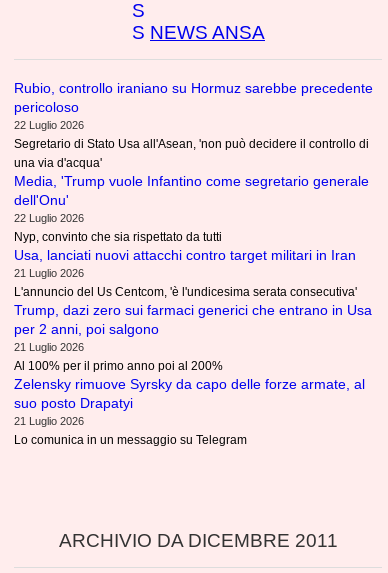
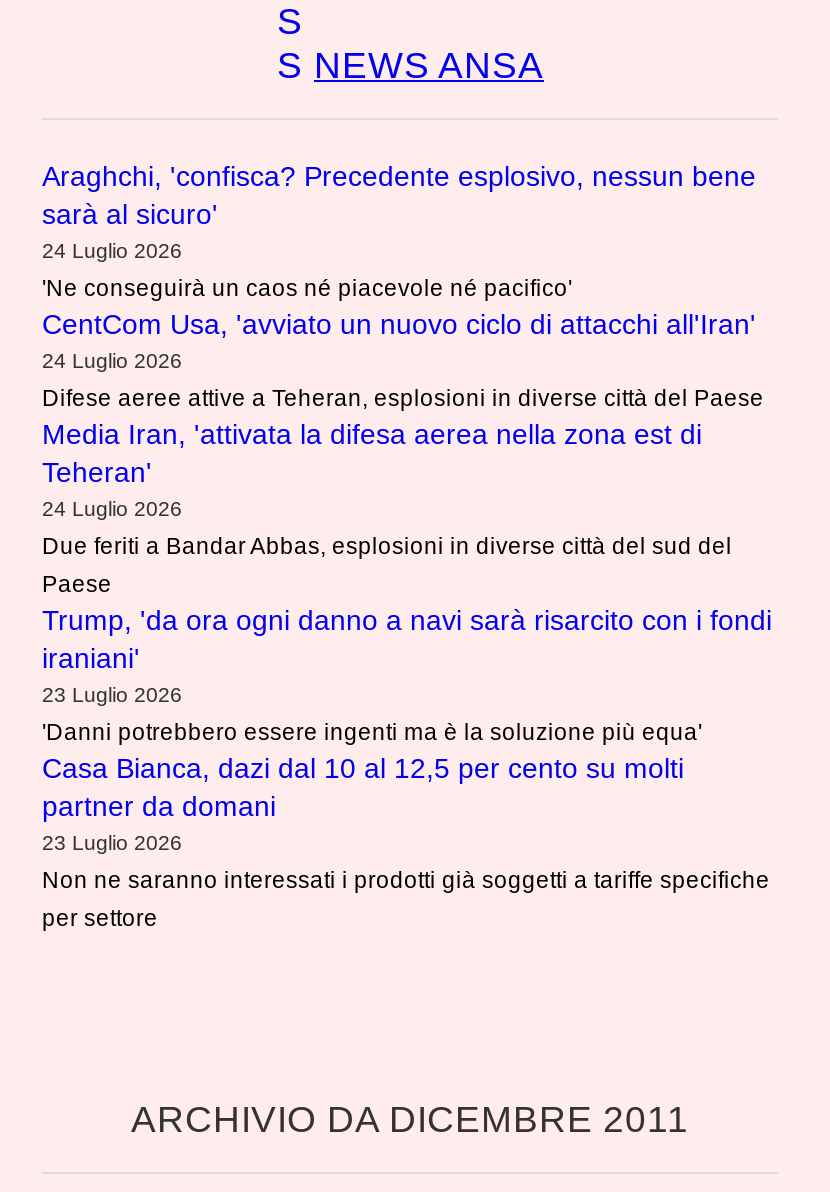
- Rubio, controllo iraniano su Hormuz sarebbe precedente
- pericoloso
- 22 Luglio 2026
- Segretario di Stato Usa all'Asean, 'non può decidere il controllo di
- una via d'acqua'
- Media, 'Trump vuole Infantino come segretario generale
- dell'Onu'
- 22 Luglio 2026
- Nyp, convinto che sia rispettato da tutti
- Usa, lanciati nuovi attacchi contro target militari in Iran
- 21 Luglio 2026
- L'annuncio del Us Centcom, 'è l'undicesima serata consecutiva'
- Trump, dazi zero sui farmaci generici che entrano in Usa
- per 2 anni, poi salgono
- 21 Luglio 2026
- Al 100% per il primo anno poi al 200%
- Zelensky rimuove Syrsky da capo delle forze armate, al
- suo posto Drapatyi
- 21 Luglio 2026
- Lo comunica in un messaggio su Telegram
+ Araghchi, 'confisca? Precedente esplosivo, nessun bene
+ sarà al sicuro'
+ 24 Luglio 2026
+ 'Ne conseguirà un caos né piacevole né pacifico'
+ CentCom Usa, 'avviato un nuovo ciclo di attacchi all'Iran'
+ 24 Luglio 2026
+ Difese aeree attive a Teheran, esplosioni in diverse città del Paese
+ Media Iran, 'attivata la difesa aerea nella zona est di
+ Teheran'
+ 24 Luglio 2026
+ Due feriti a Bandar Abbas, esplosioni in diverse città del sud del
+ Paese
+ Trump, 'da ora ogni danno a navi sarà risarcito con i fondi
+ iraniani'
+ 23 Luglio 2026
+ 'Danni potrebbero essere ingenti ma è la soluzione più equa'
+ Casa Bianca, dazi dal 10 al 12,5 per cento su molti
+ partner da domani
+ 23 Luglio 2026
+ Non ne saranno interessati i prodotti già soggetti a tariffe specifiche
+ per settore
